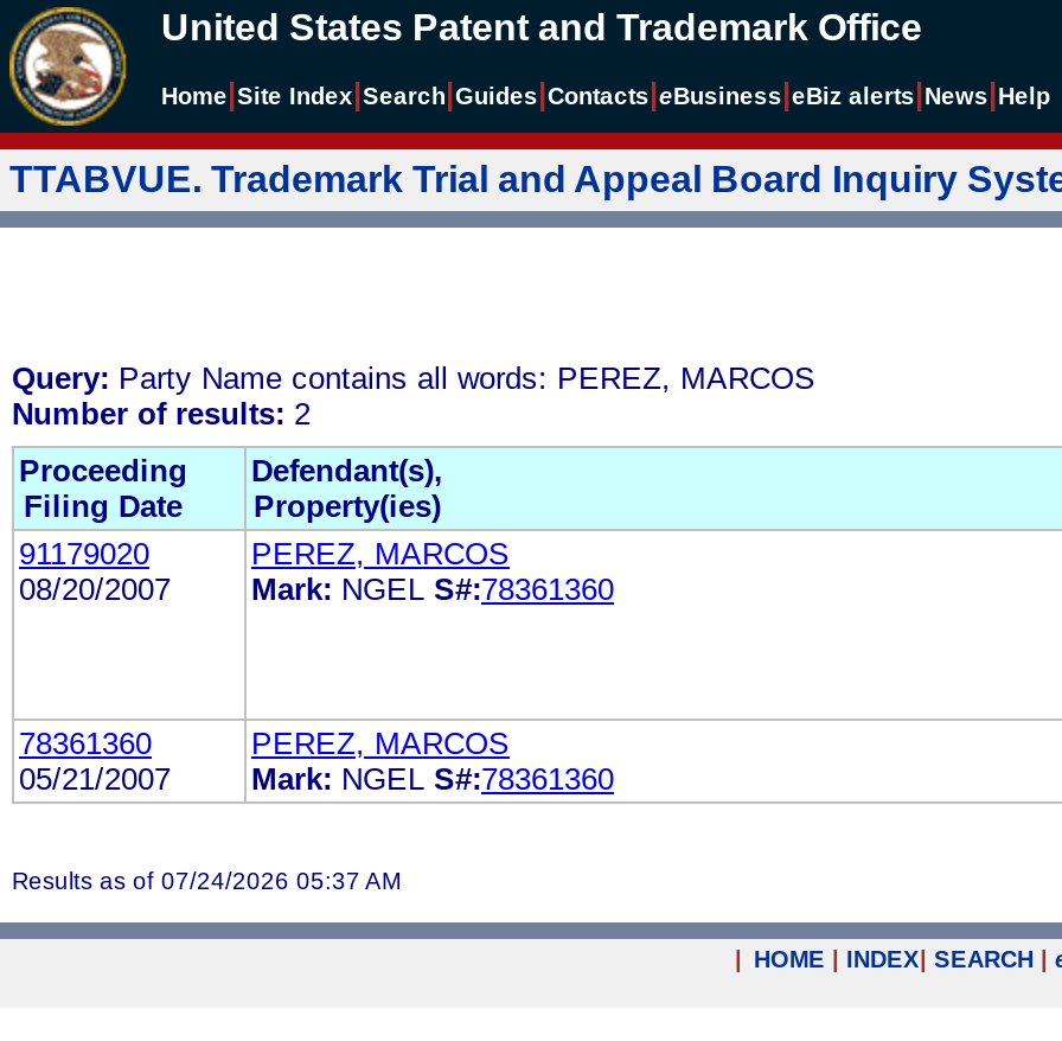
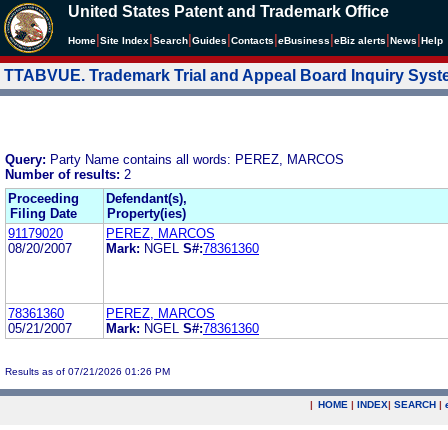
- Results as of 07/24/2026 05:37 AM
+ Results as of 07/21/2026 01:26 PM
